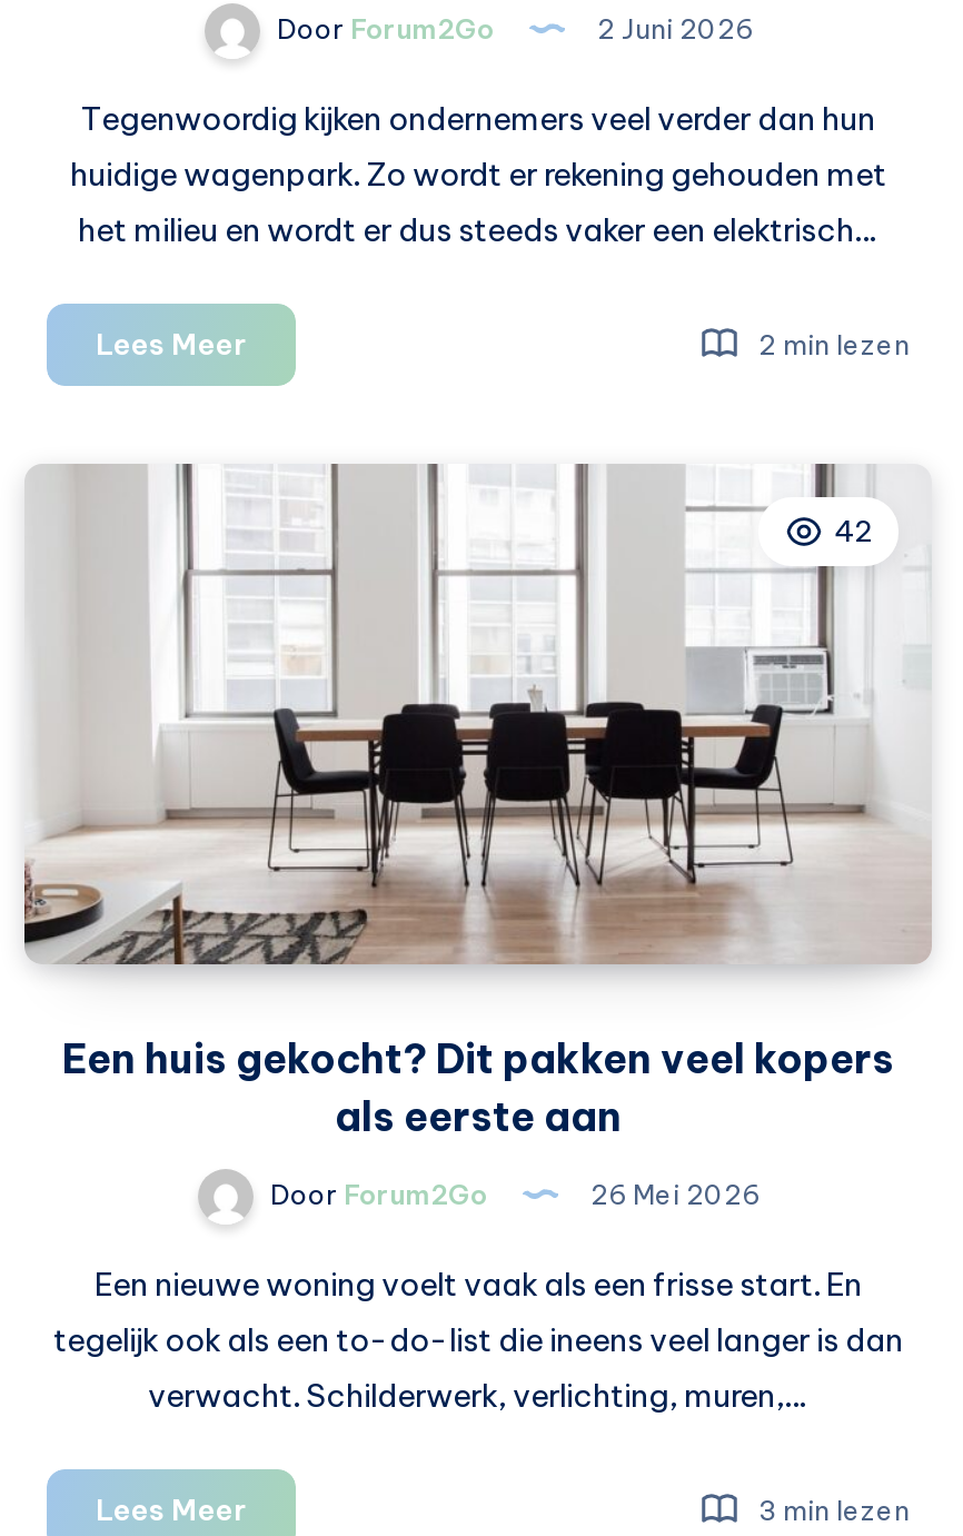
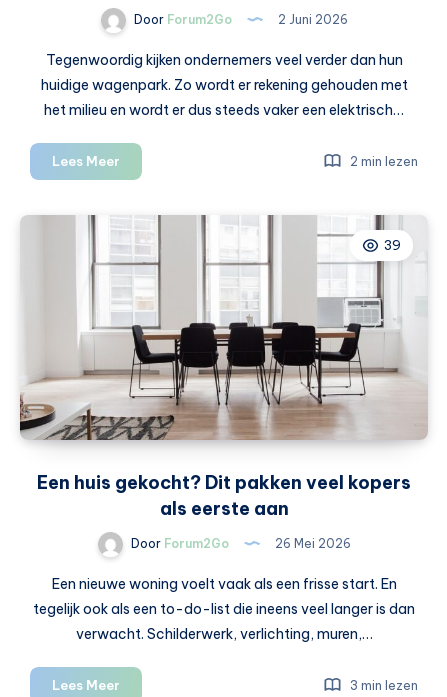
- 42
+ 39
